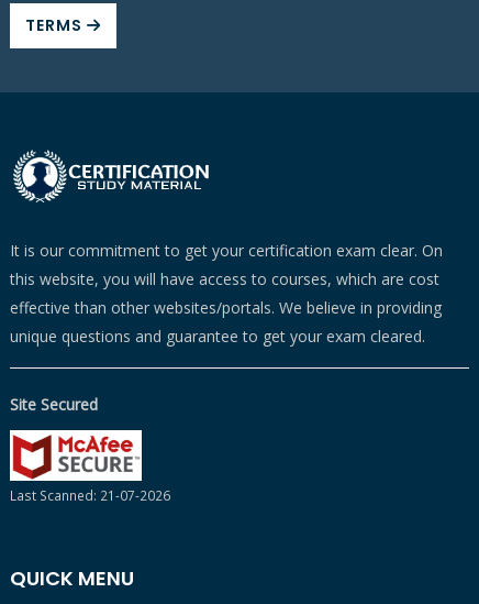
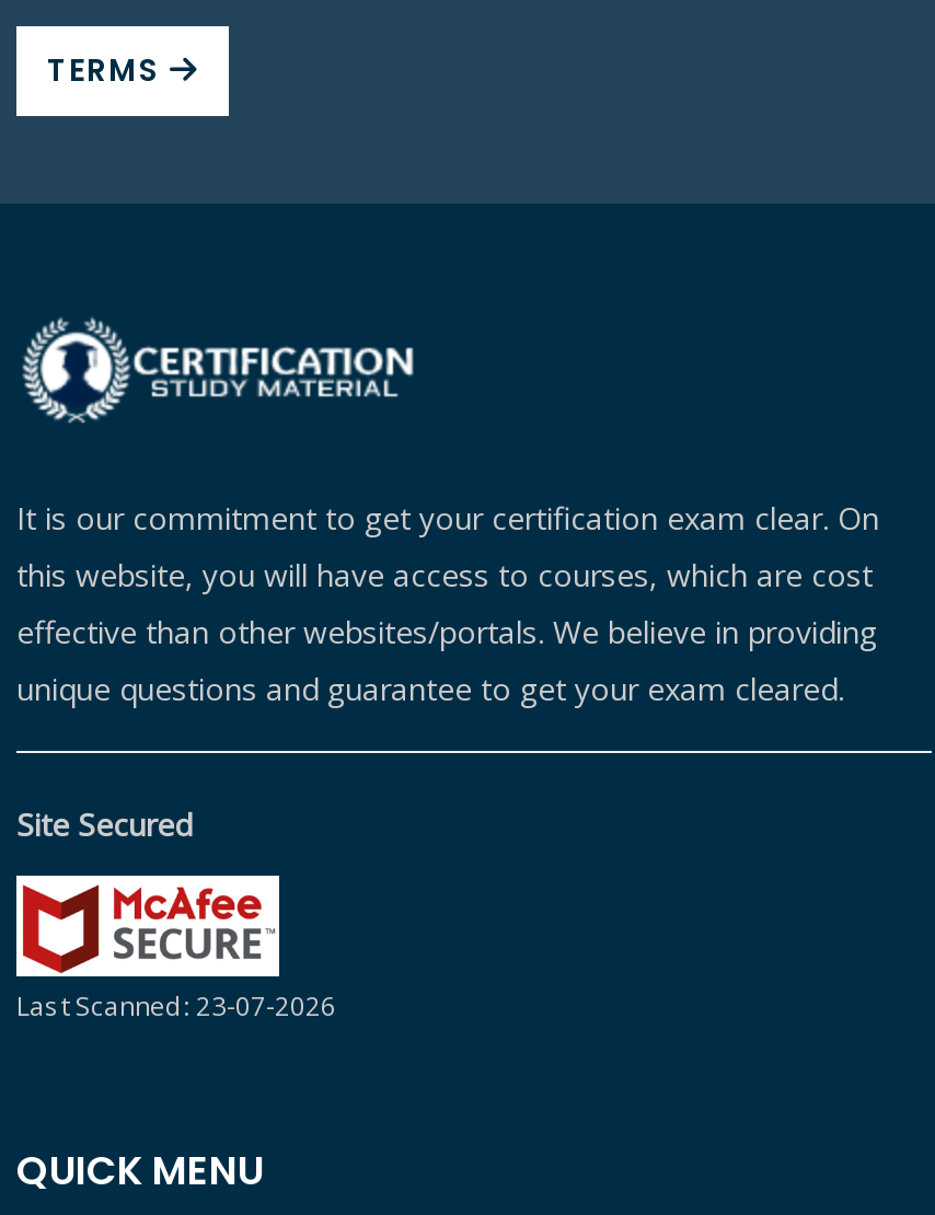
- Last Scanned: 21-07-2026
+ Last Scanned: 23-07-2026
